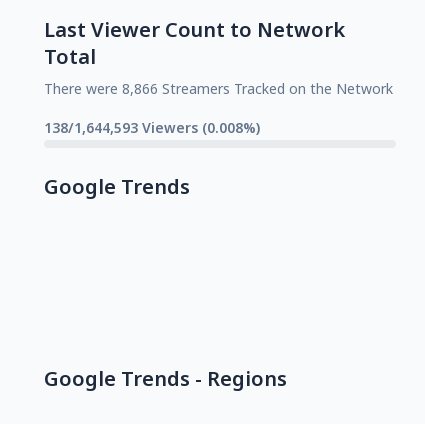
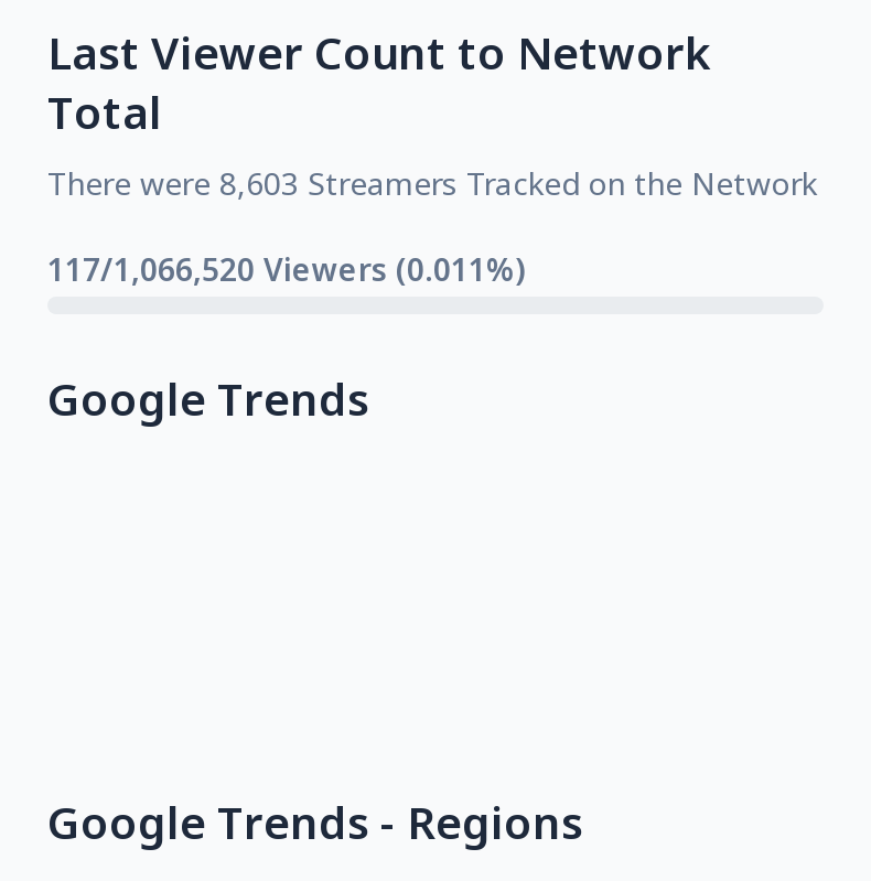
- There were 8,866 Streamers Tracked on the Network
+ There were 8,603 Streamers Tracked on the Network

- 138/1,644,593 Viewers (0.008%)
+ 117/1,066,520 Viewers (0.011%)
